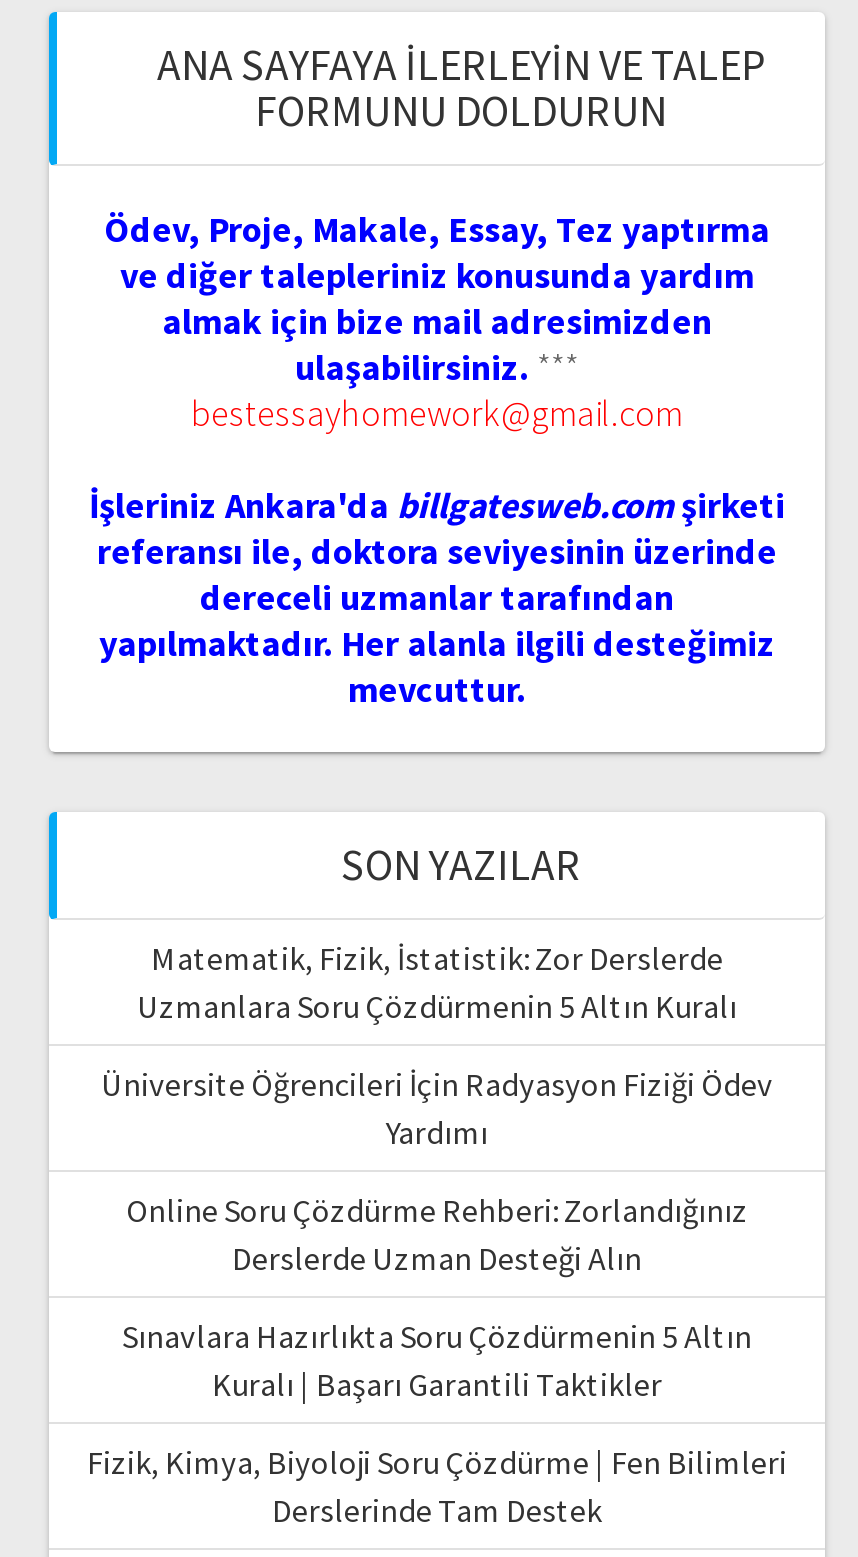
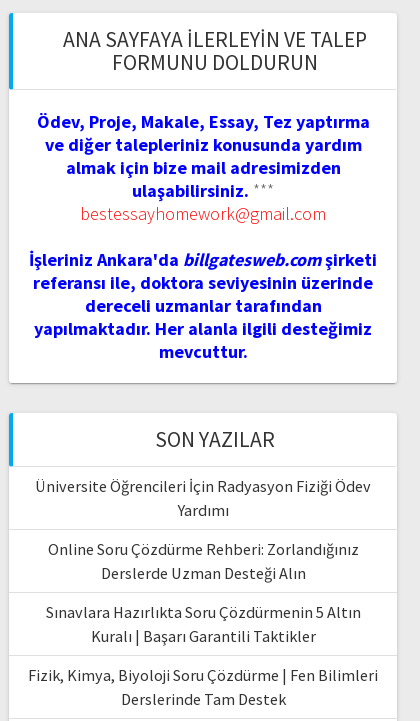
- Matematik, Fizik, İstatistik: Zor Derslerde
- Uzmanlara Soru Çözdürmenin 5 Altın Kuralı
